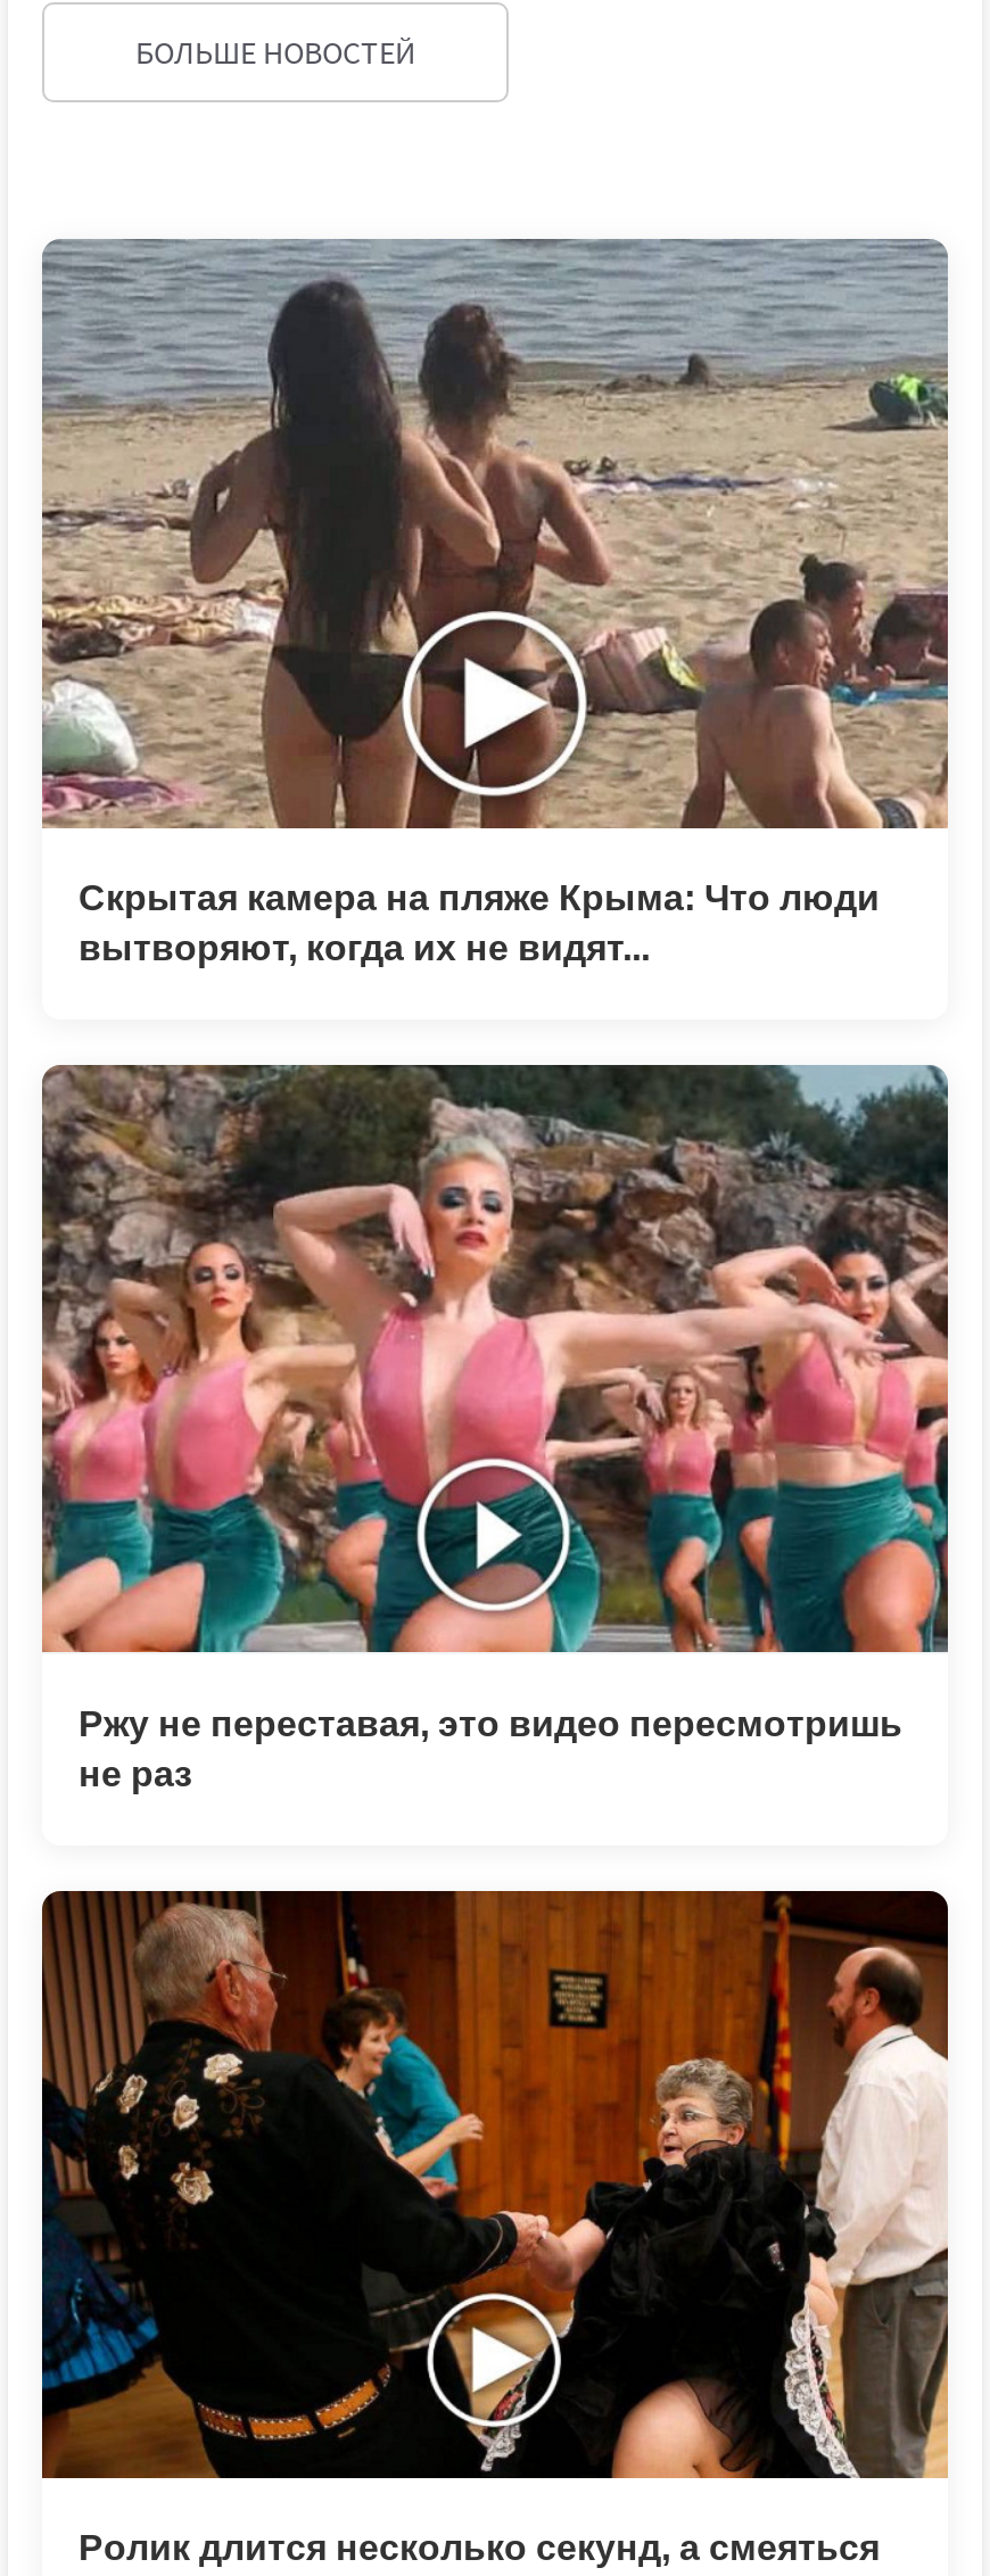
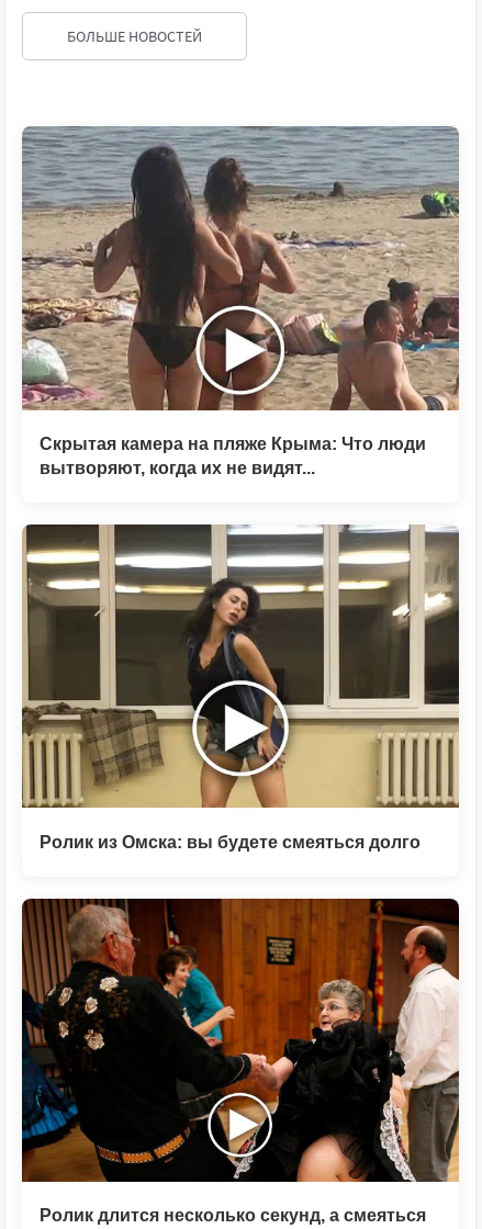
- [image]
- Ржу не переставая, это видео пересмотришь
- не раз
+ [image]
+ Ролик из Омска: вы будете смеяться долго
